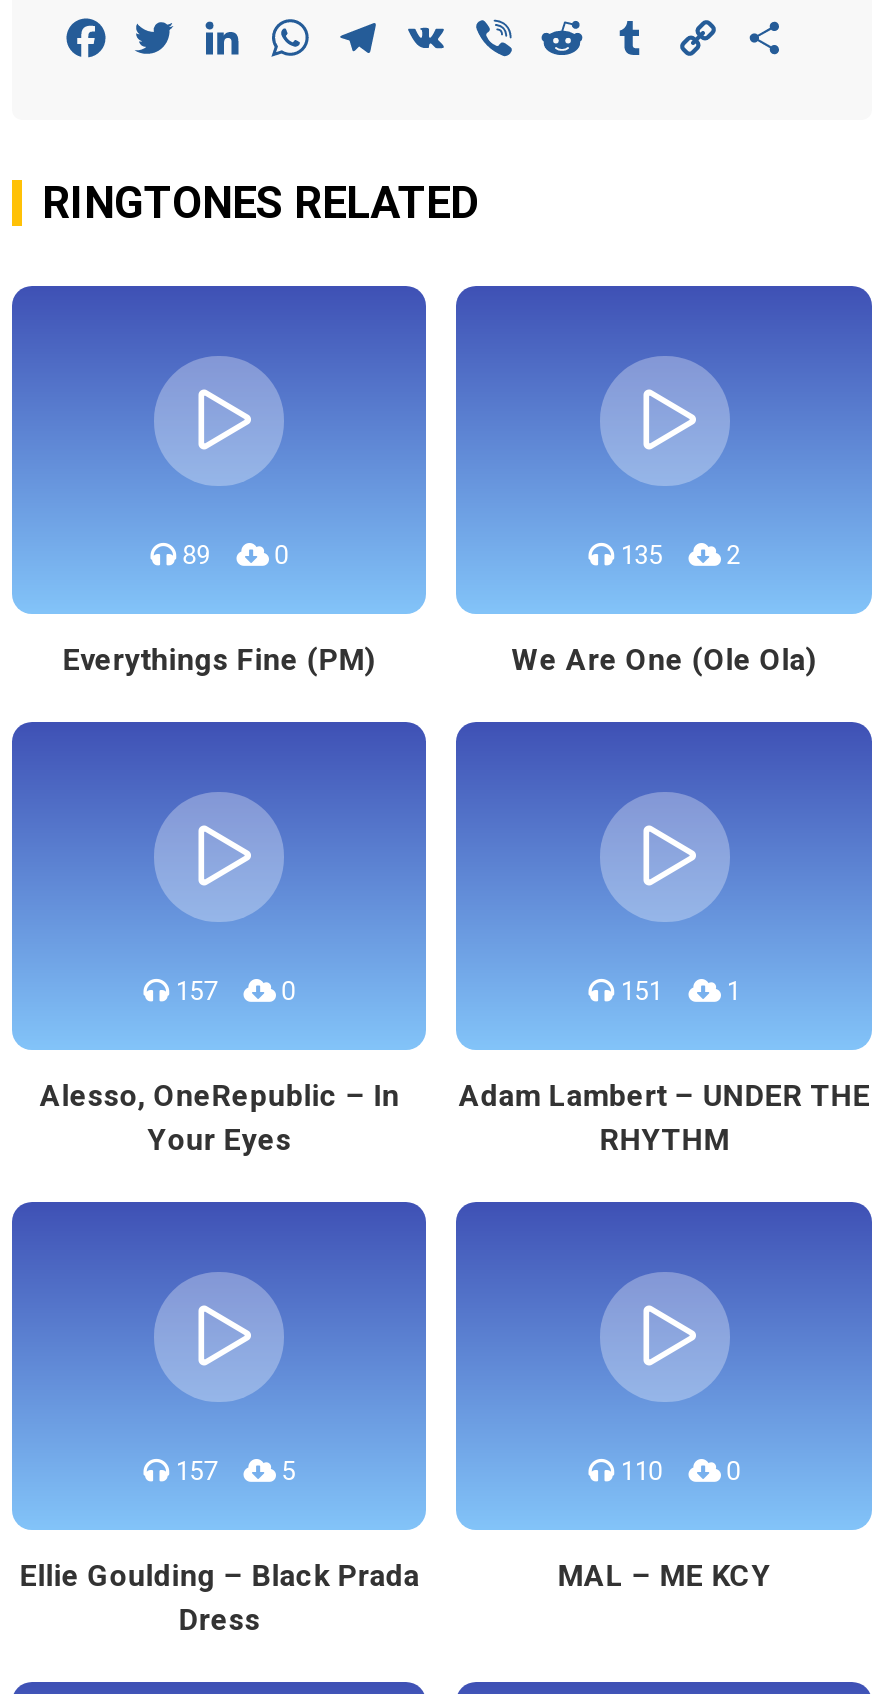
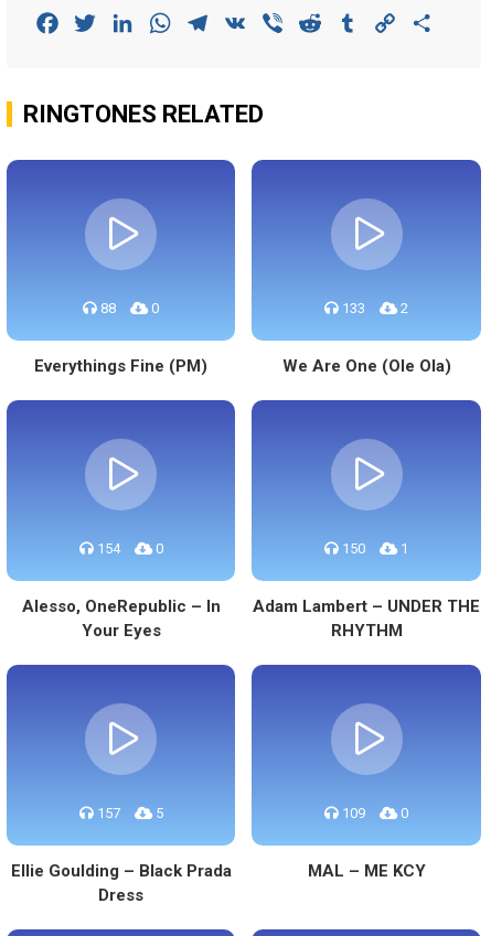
- 89 0
+ 88 0

- 135 2
+ 133 2

- 157 0
+ 154 0

- 151 1
+ 150 1

- 110 0
+ 109 0
